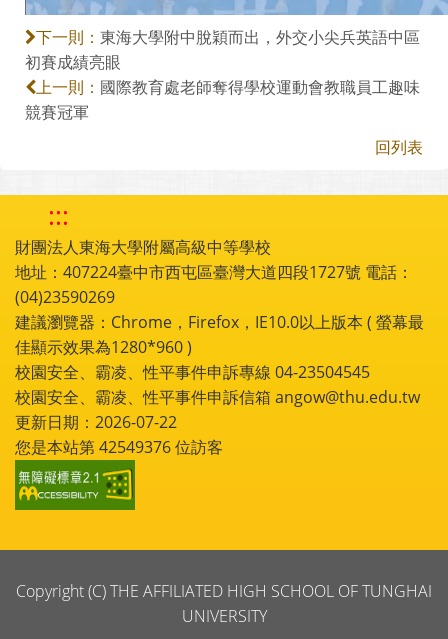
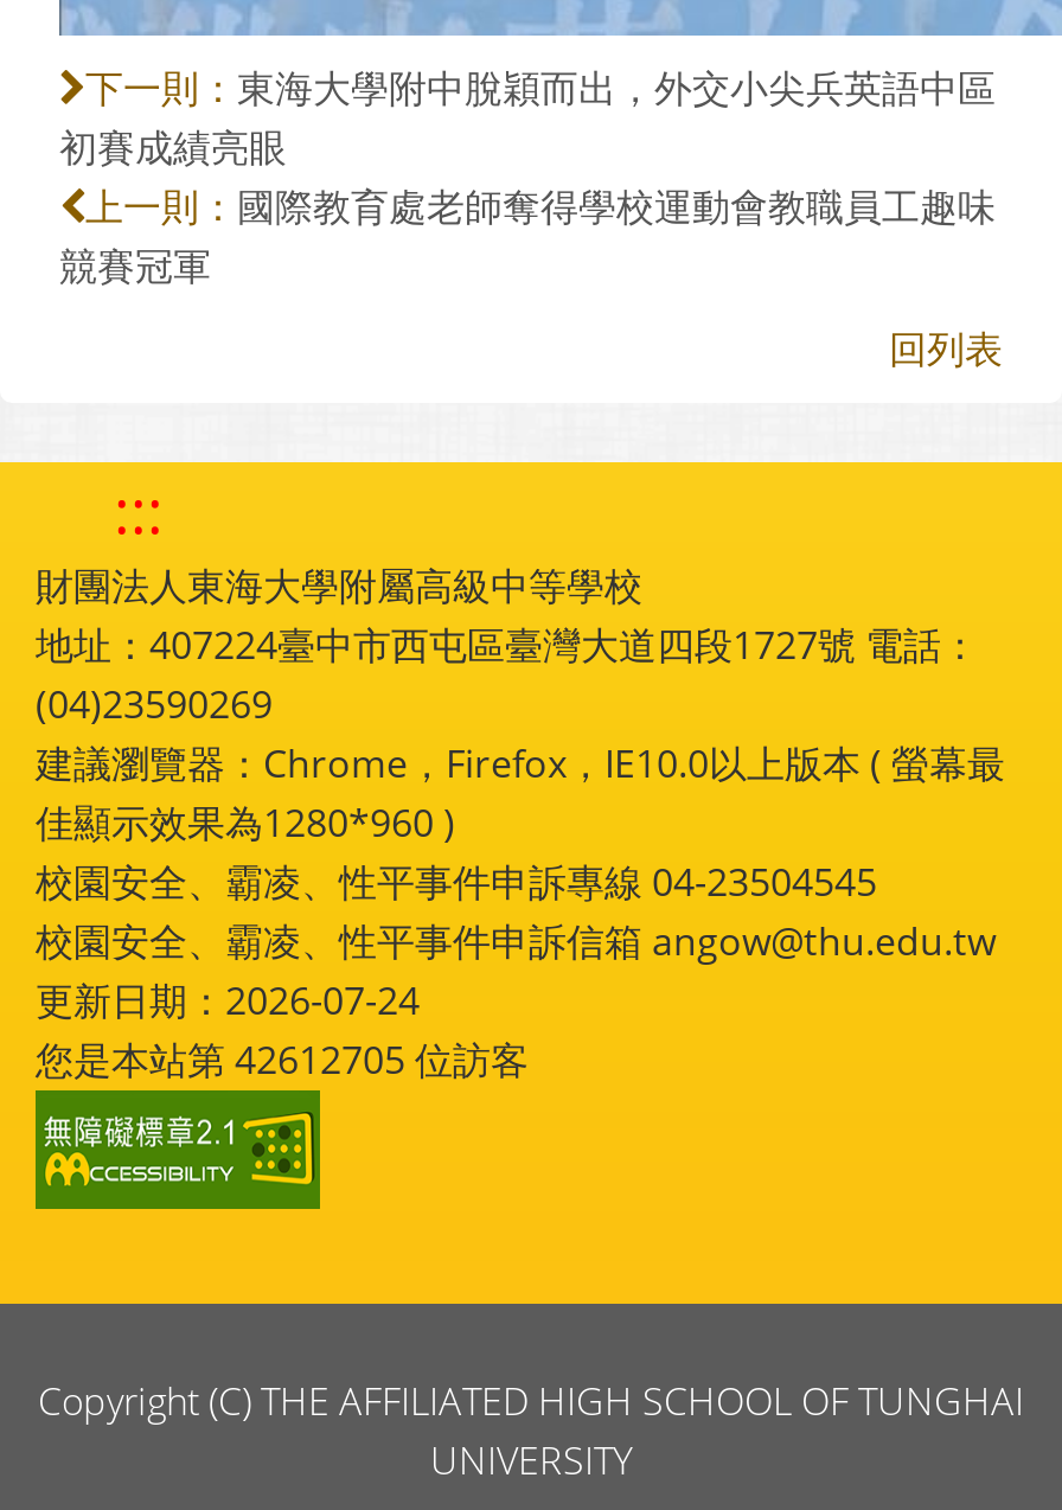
- 更新日期：2026-07-22
+ 更新日期：2026-07-24

- 您是本站第42549376位訪客
+ 您是本站第42612705位訪客
